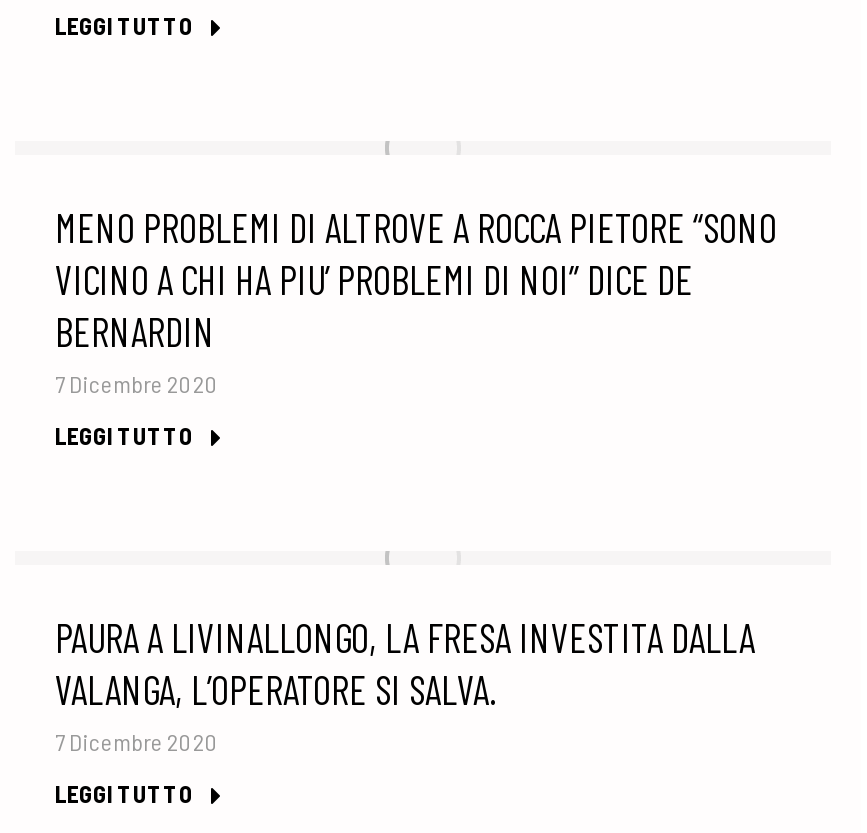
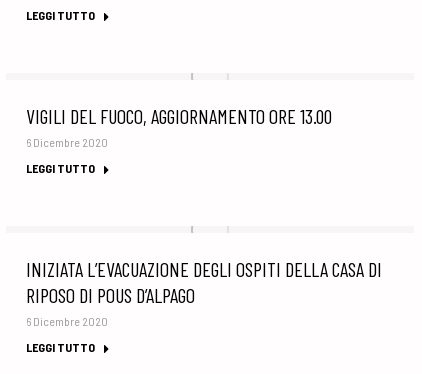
- MENO PROBLEMI DI ALTROVE A ROCCA PIETORE “SONO
- VICINO A CHI HA PIU’ PROBLEMI DI NOI” DICE DE
- BERNARDIN
- 7 Dicembre 2020
+ VIGILI DEL FUOCO, AGGIORNAMENTO ORE 13.00
+ 6 Dicembre 2020

- PAURA A LIVINALLONGO, LA FRESA INVESTITA DALLA
- VALANGA, L’OPERATORE SI SALVA.
- 7 Dicembre 2020
+ INIZIATA L’EVACUAZIONE DEGLI OSPITI DELLA CASA DI
+ RIPOSO DI POUS D’ALPAGO
+ 6 Dicembre 2020
